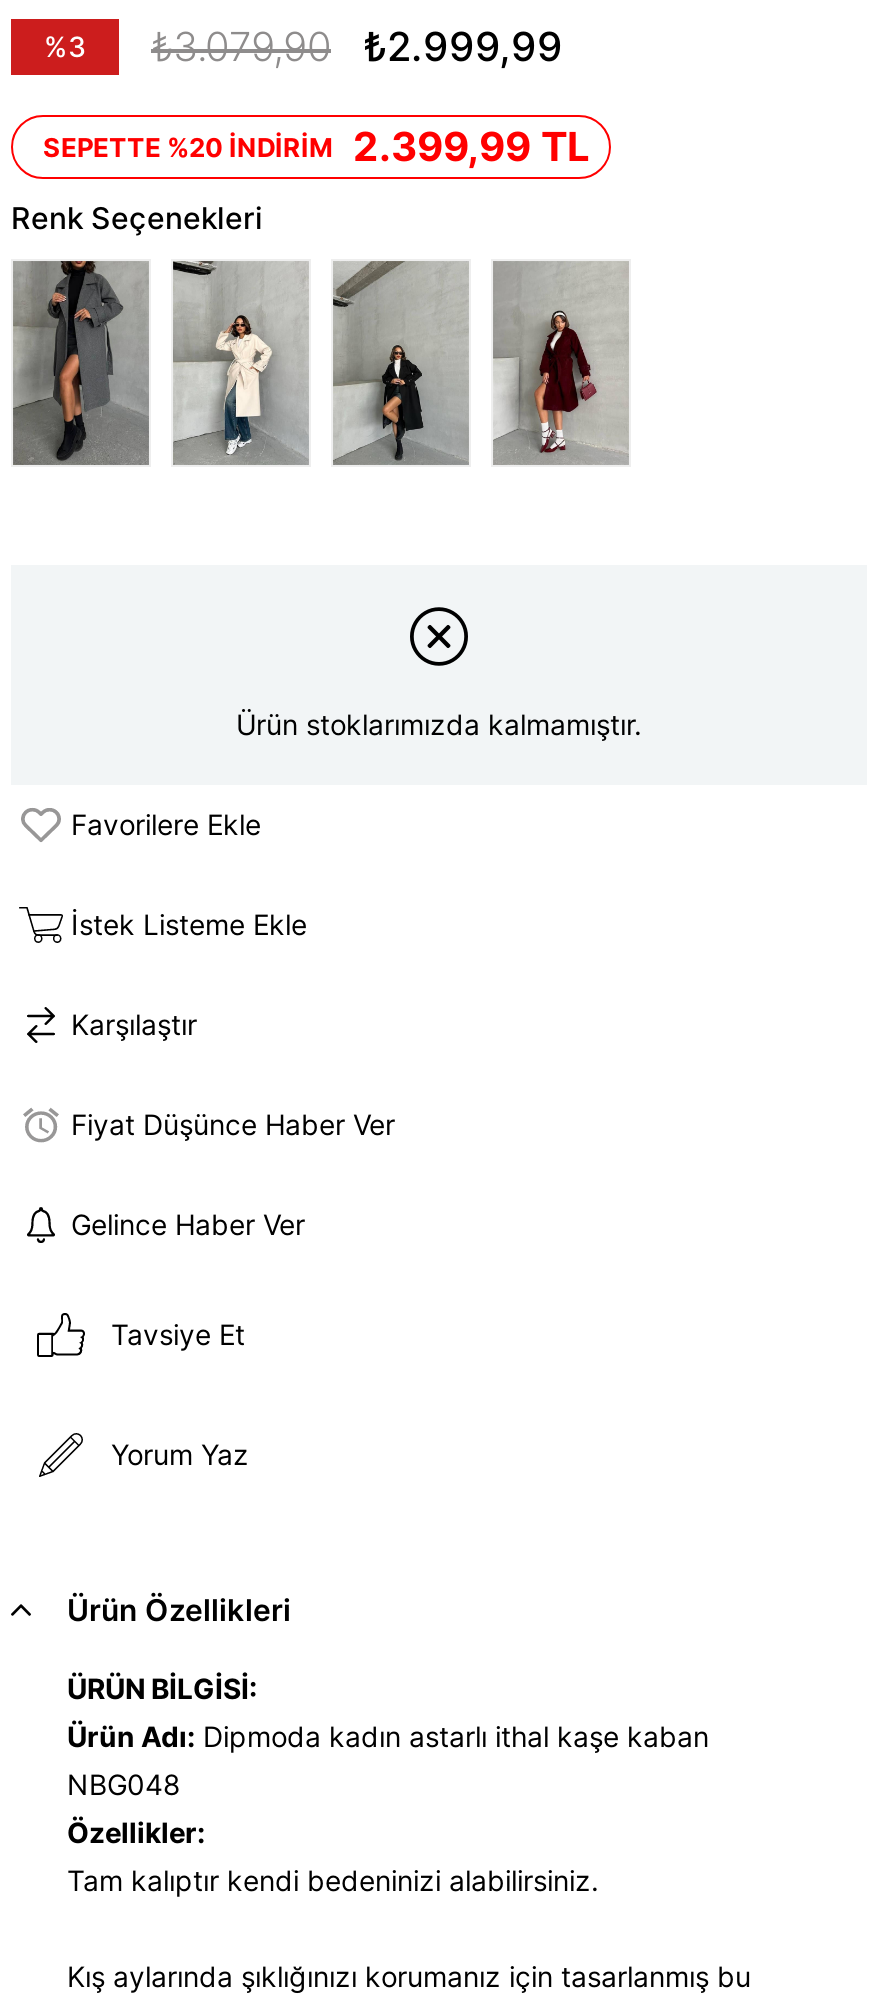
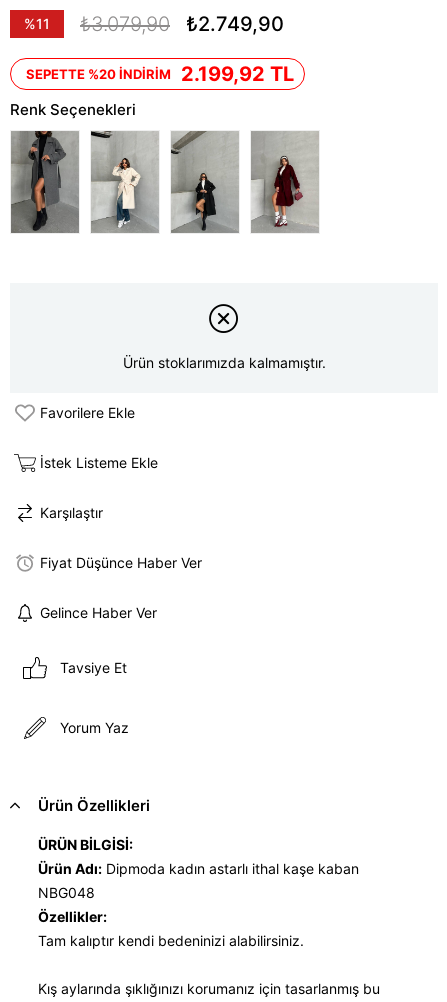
- %3
+ %11

- ₺2.999,99
+ ₺2.749,90

- SEPETTE %20 İNDİRİM 2.399,99 TL
+ SEPETTE %20 İNDİRİM 2.199,92 TL
